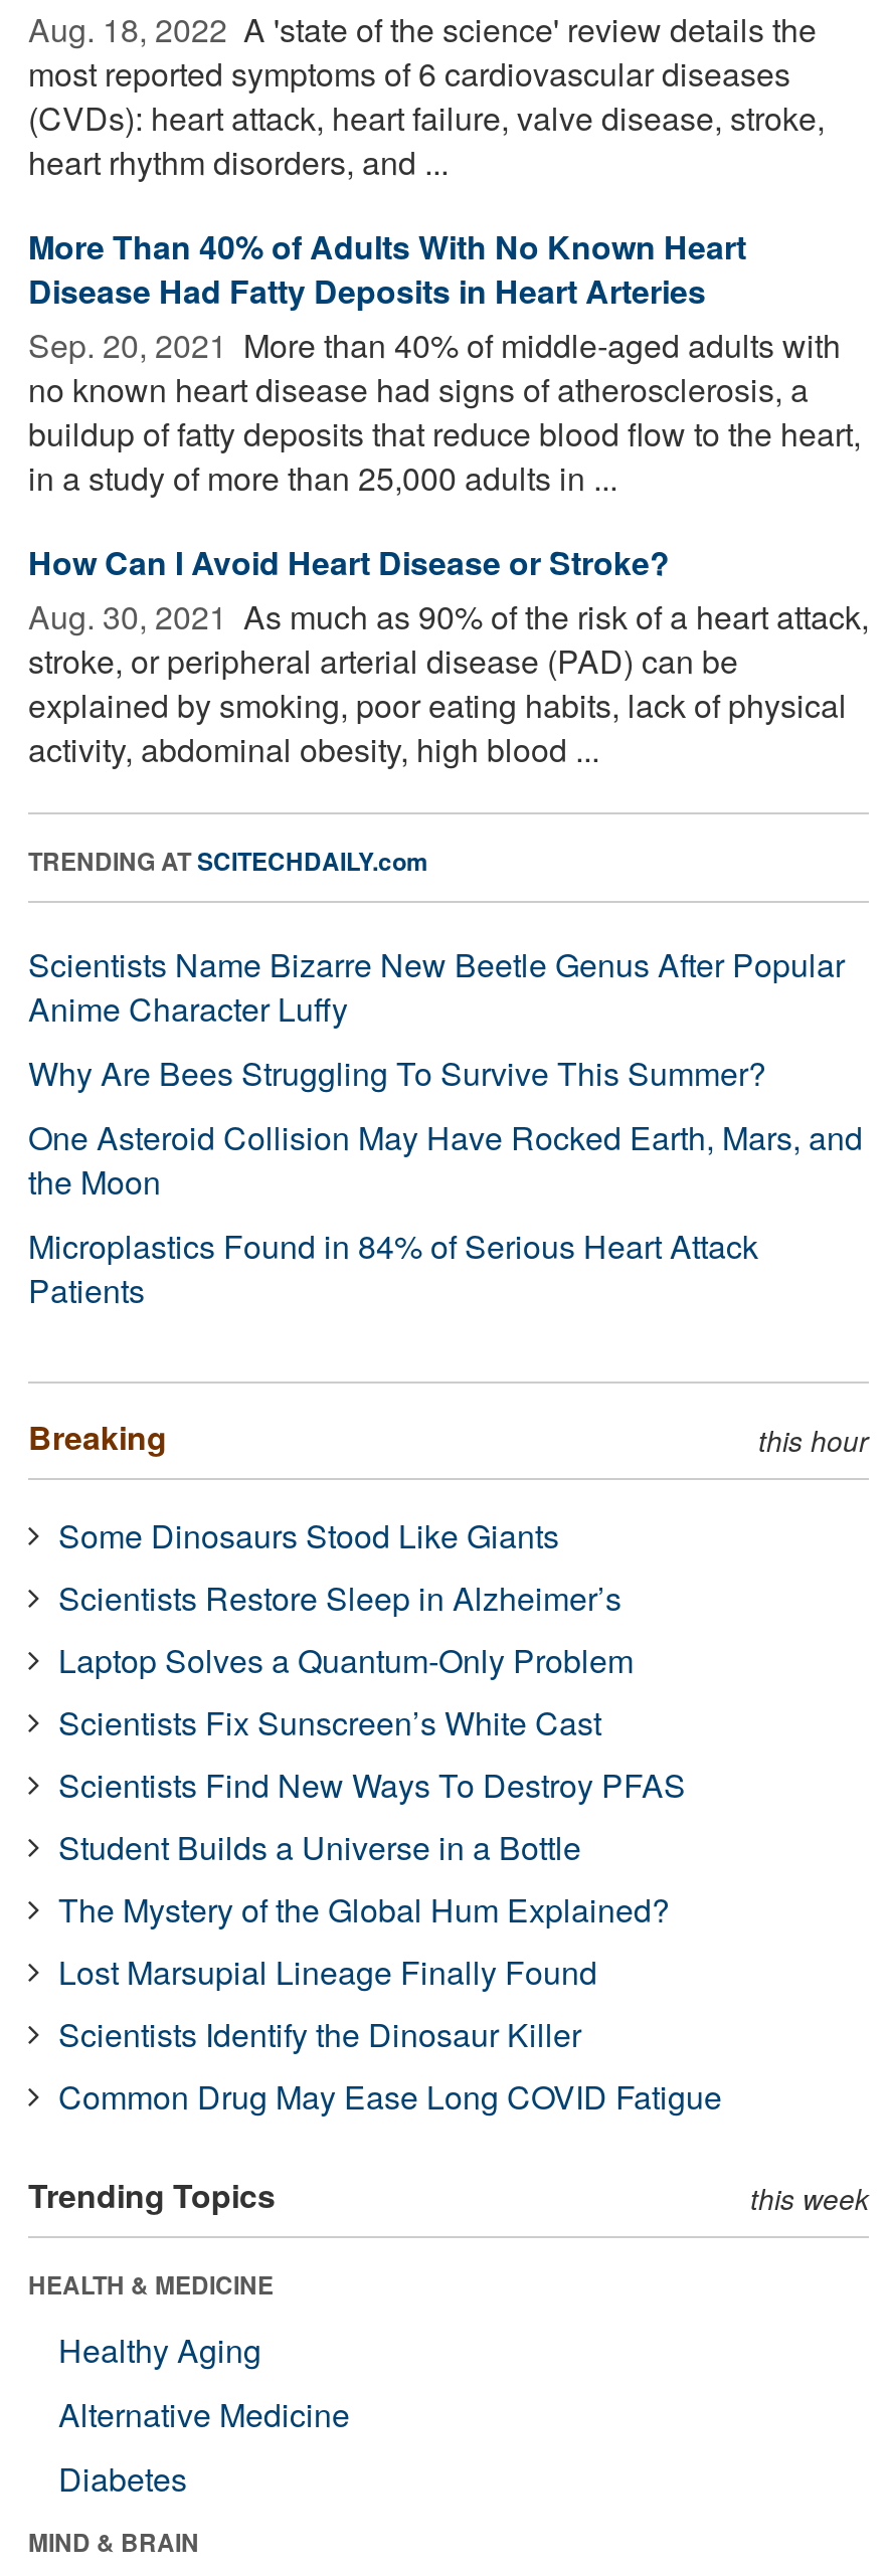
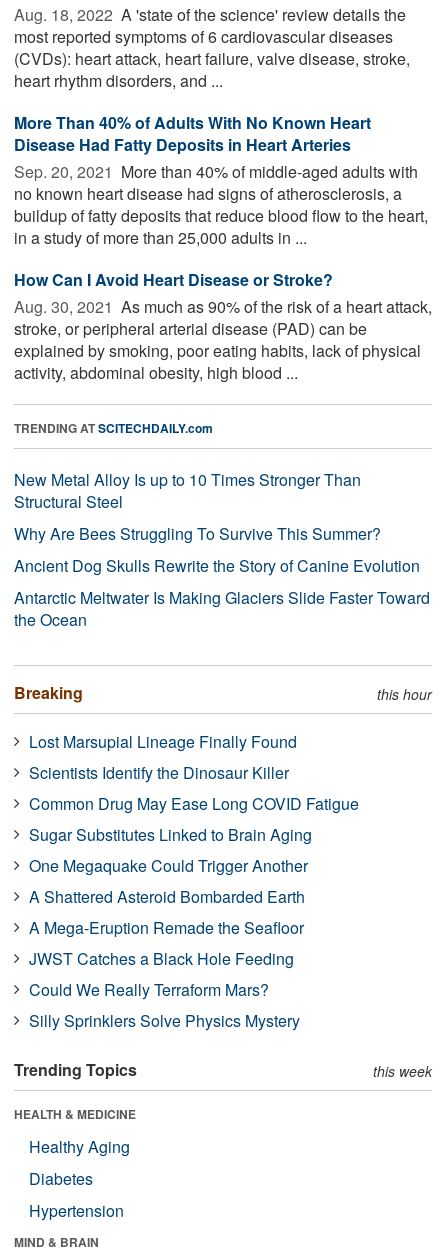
- Scientists Name Bizarre New Beetle Genus After Popular
- Anime Character Luffy
+ New Metal Alloy Is up to 10 Times Stronger Than
+ Structural Steel

- One Asteroid Collision May Have Rocked Earth, Mars, and
- the Moon
- Microplastics Found in 84% of Serious Heart Attack
- Patients
+ Ancient Dog Skulls Rewrite the Story of Canine Evolution
+ Antarctic Meltwater Is Making Glaciers Slide Faster Toward
+ the Ocean

- Some Dinosaurs Stood Like Giants
- Scientists Restore Sleep in Alzheimer’s
- Laptop Solves a Quantum-Only Problem
- Scientists Fix Sunscreen’s White Cast
- Scientists Find New Ways To Destroy PFAS
- Student Builds a Universe in a Bottle
- The Mystery of the Global Hum Explained?

moved up: Lost Marsupial Lineage Finally Found | Scientists Identify the Dinosaur Killer | Common Drug May Ease Long COVID Fatigue

+ Sugar Substitutes Linked to Brain Aging
+ One Megaquake Could Trigger Another
+ A Shattered Asteroid Bombarded Earth
+ A Mega-Eruption Remade the Seafloor
+ JWST Catches a Black Hole Feeding
+ Could We Really Terraform Mars?
+ Silly Sprinklers Solve Physics Mystery

- Alternative Medicine

moved up: Diabetes

+ Hypertension
